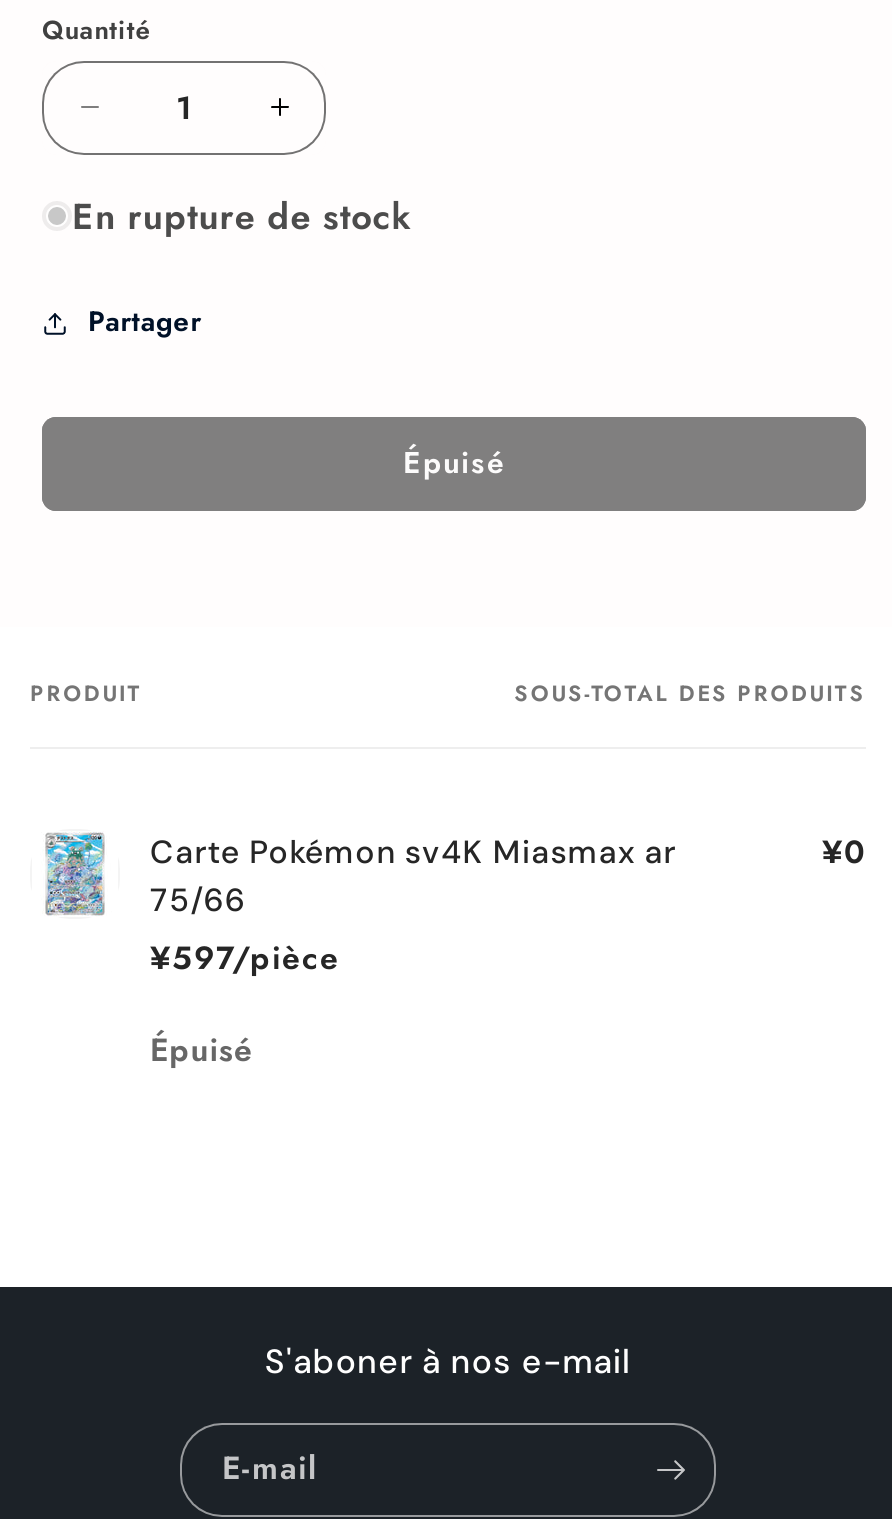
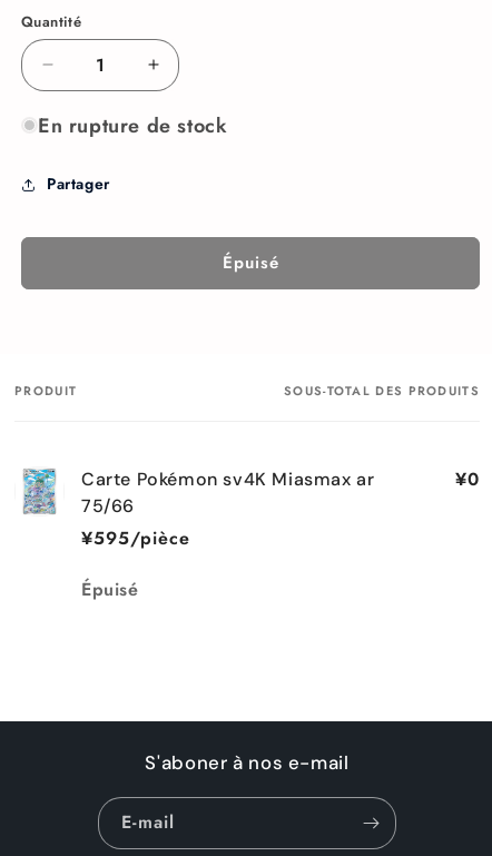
- ¥597/pièce
+ ¥595/pièce
